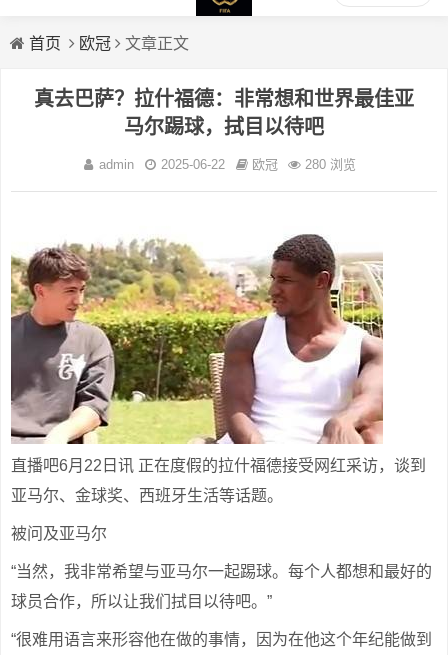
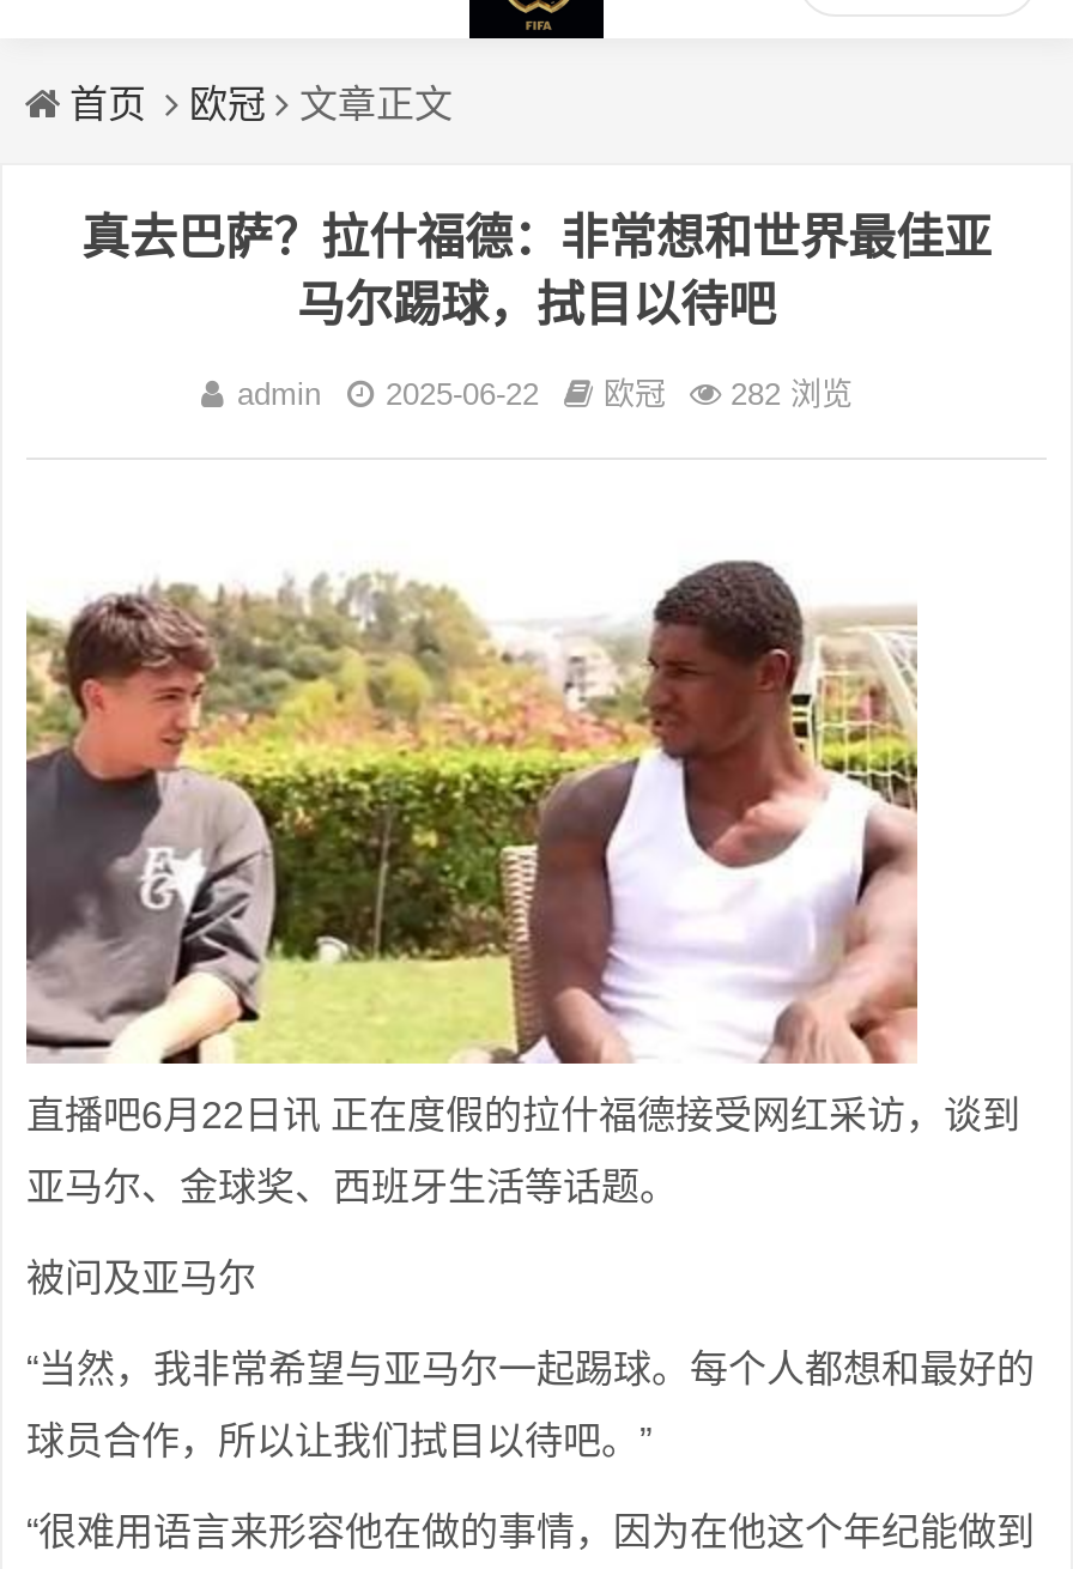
- admin 2025-06-22 欧冠 280 浏览
+ admin 2025-06-22 欧冠 282 浏览
